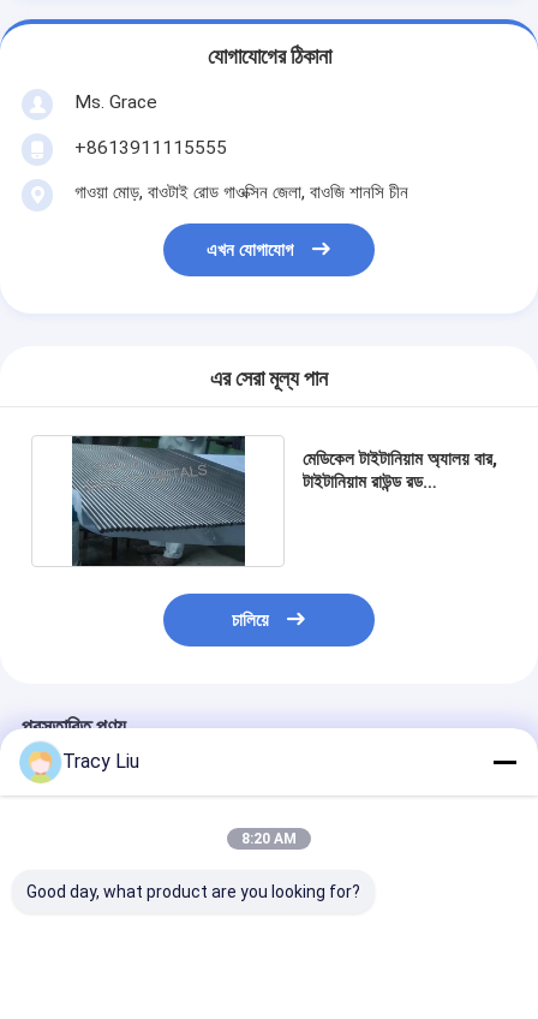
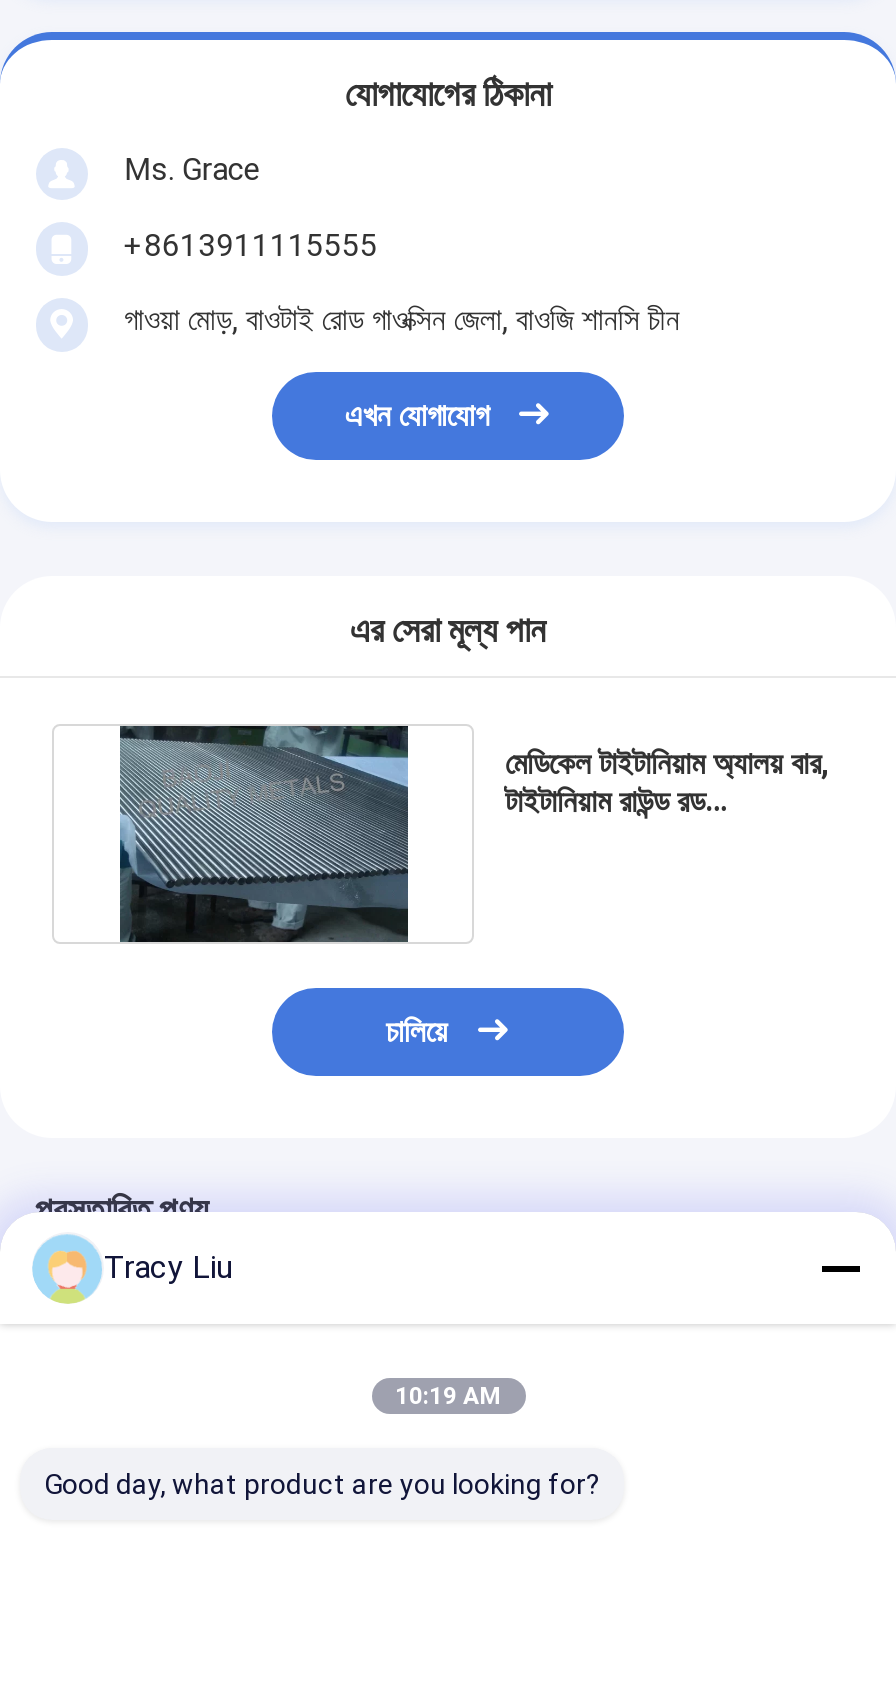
- 8:20 AM
+ 10:19 AM
